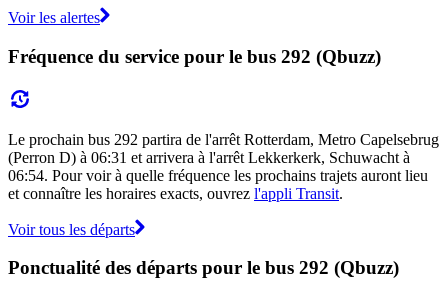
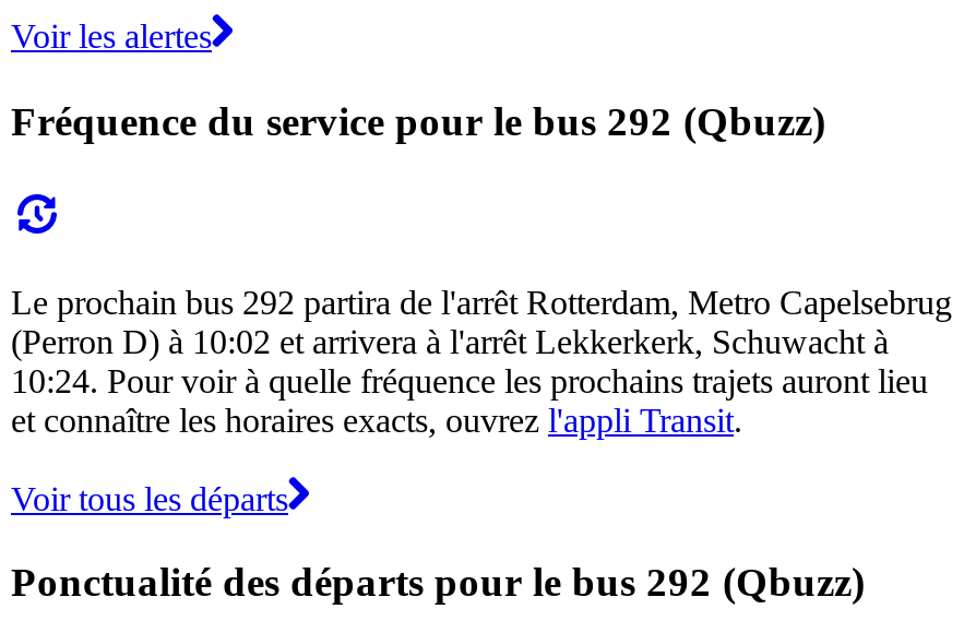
- (Perron D) à 06:31 et arrivera à l'arrêt Lekkerkerk, Schuwacht à
+ (Perron D) à 10:02 et arrivera à l'arrêt Lekkerkerk, Schuwacht à

- 06:54. Pour voir à quelle fréquence les prochains trajets auront lieu
+ 10:24. Pour voir à quelle fréquence les prochains trajets auront lieu
